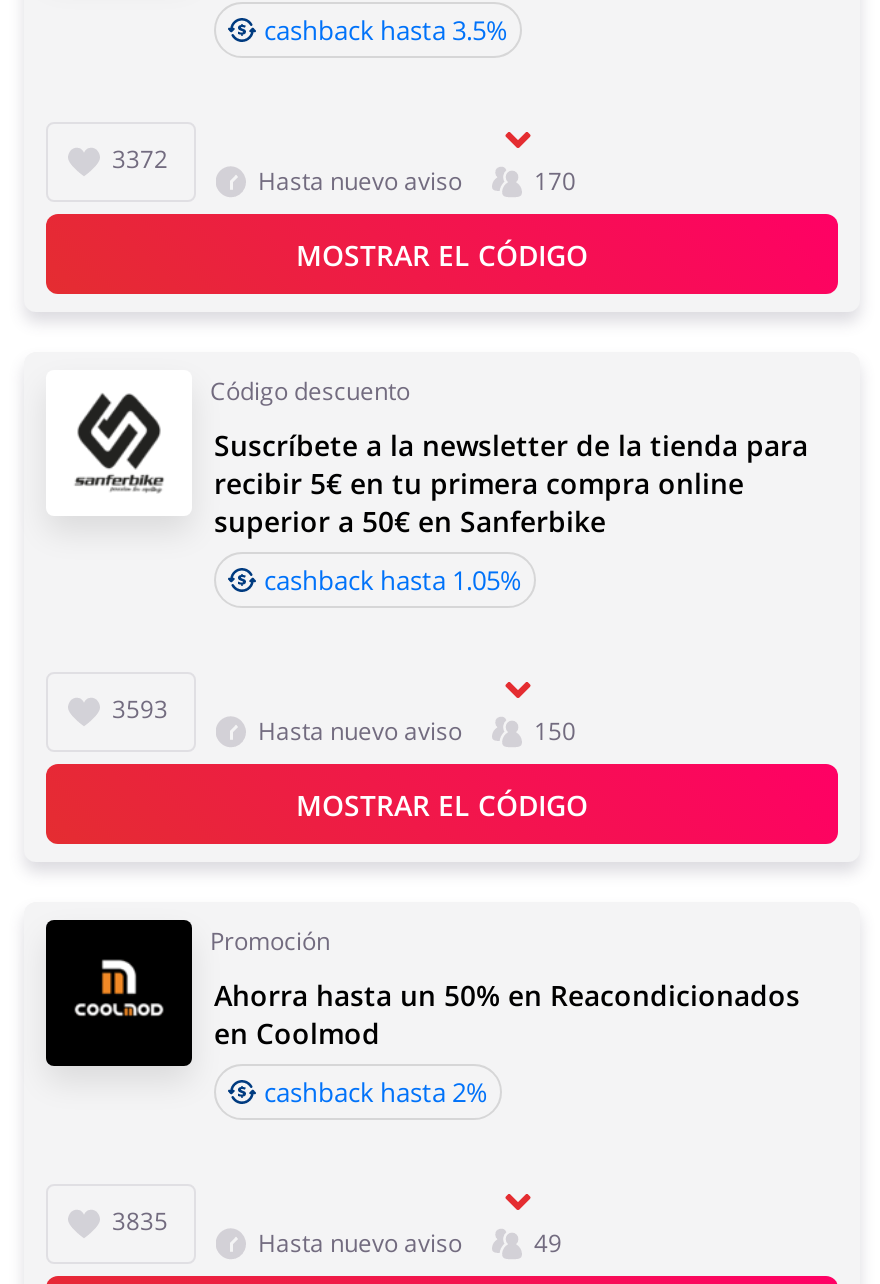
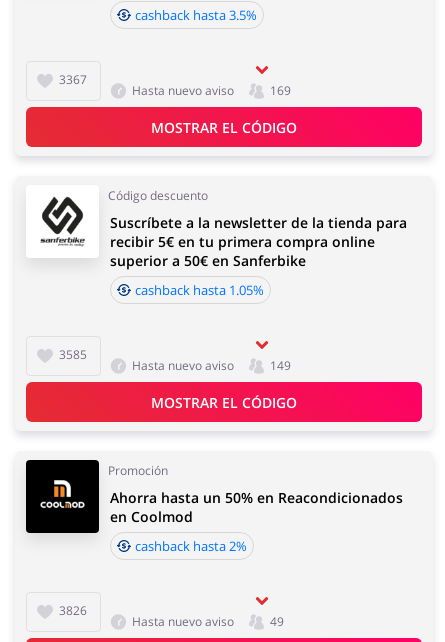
- 3372
+ 3367

- 170
+ 169

- 3593
+ 3585

- 150
+ 149

- 3835
+ 3826
